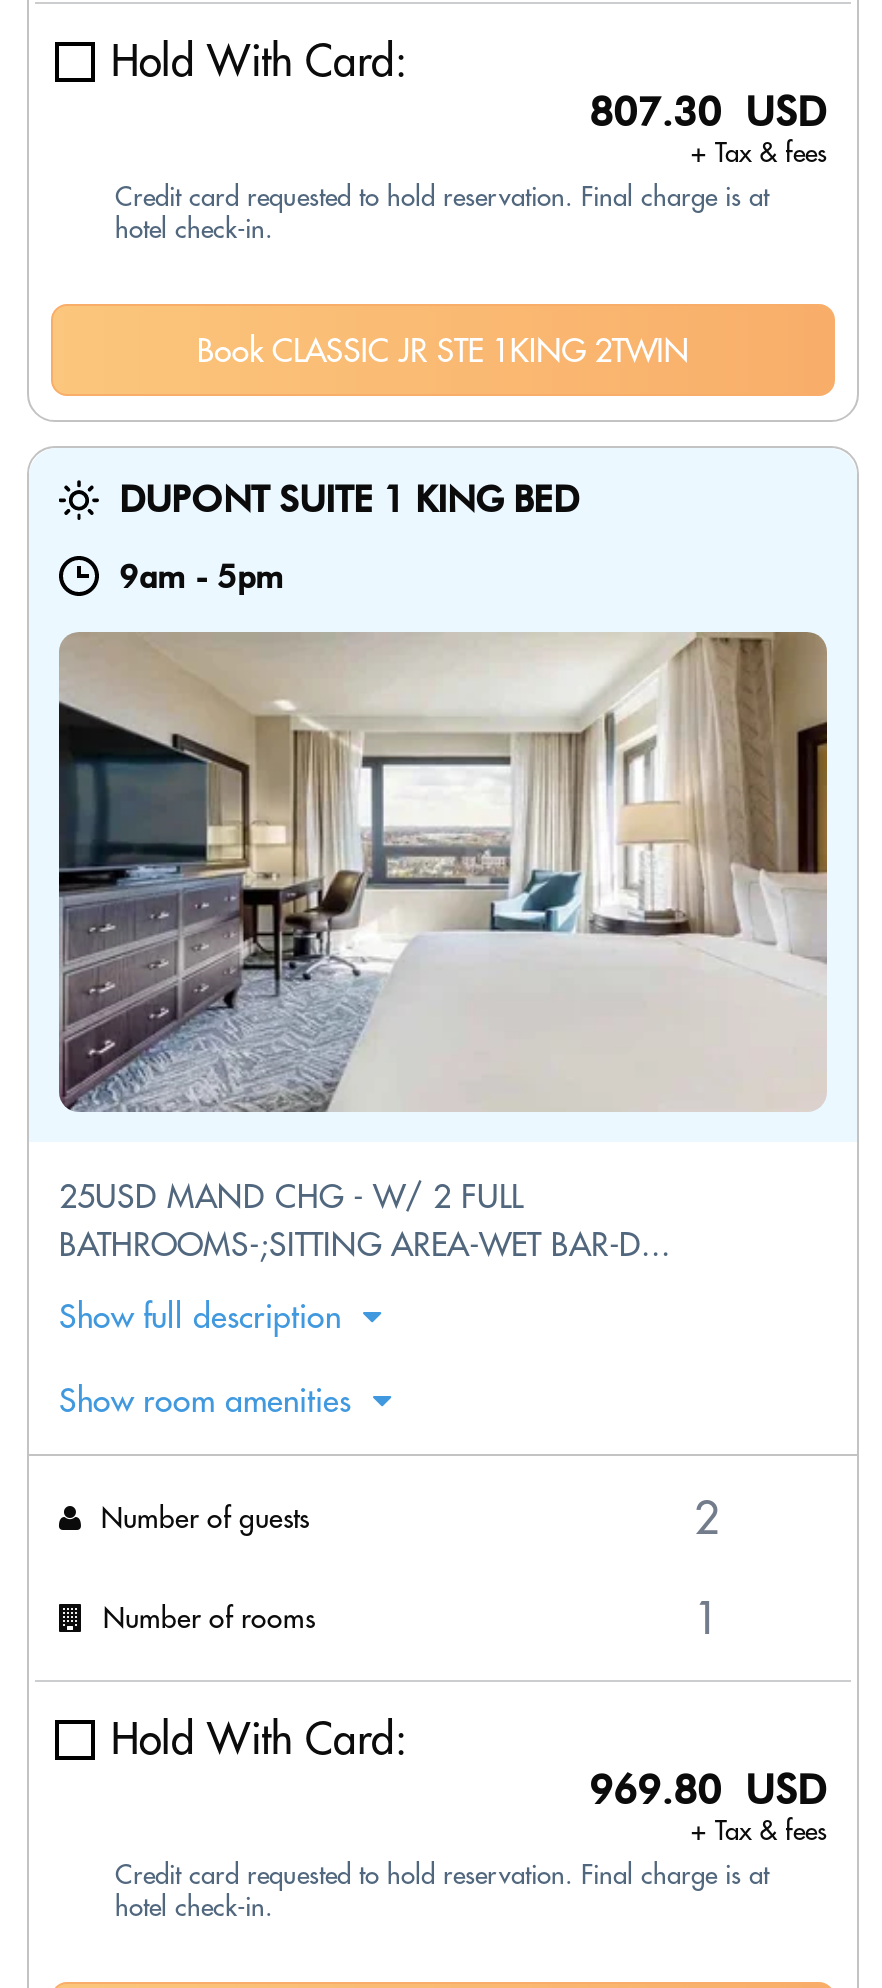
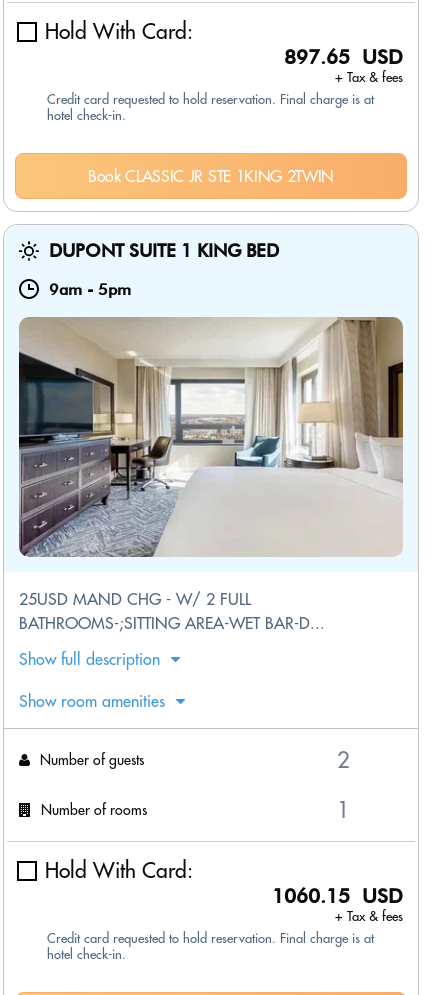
- 807.30 USD
+ 897.65 USD

- 969.80 USD
+ 1060.15 USD
